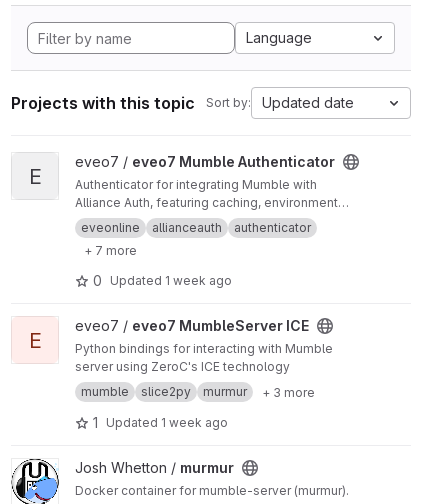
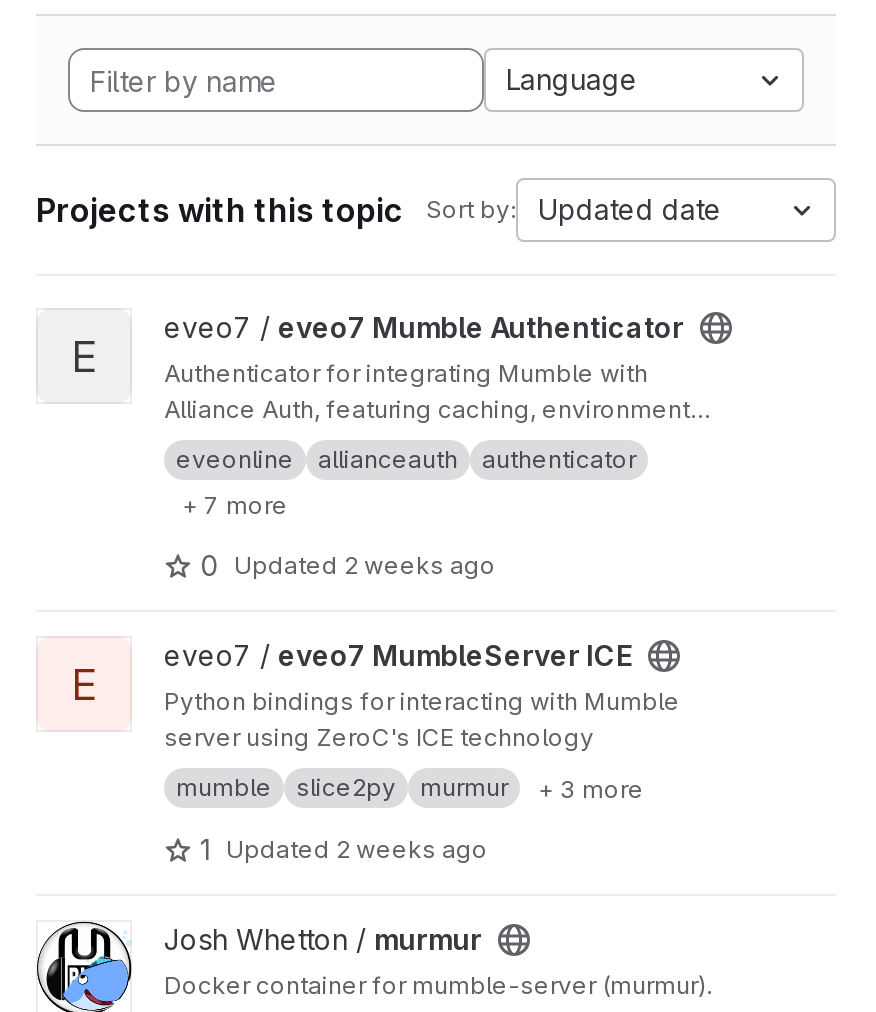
- 0 Updated 1 week ago
+ 0 Updated 2 weeks ago

- 1 Updated 1 week ago
+ 1 Updated 2 weeks ago
